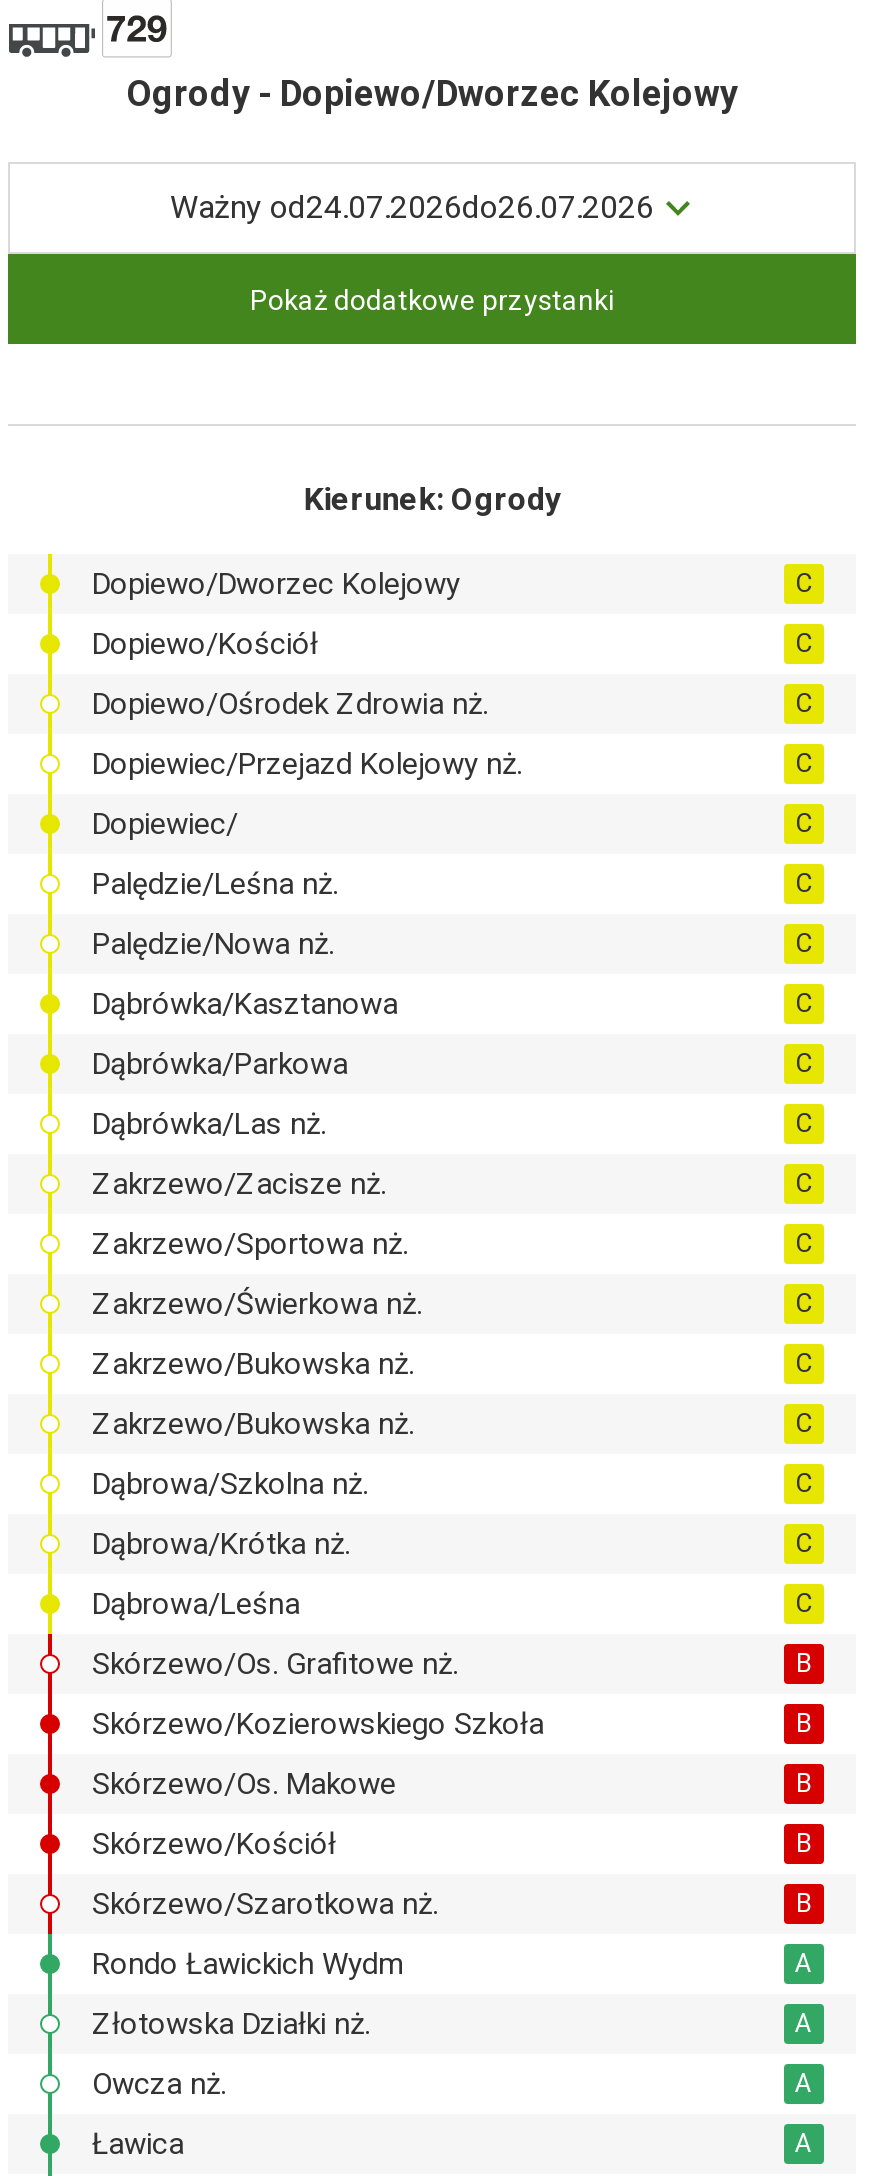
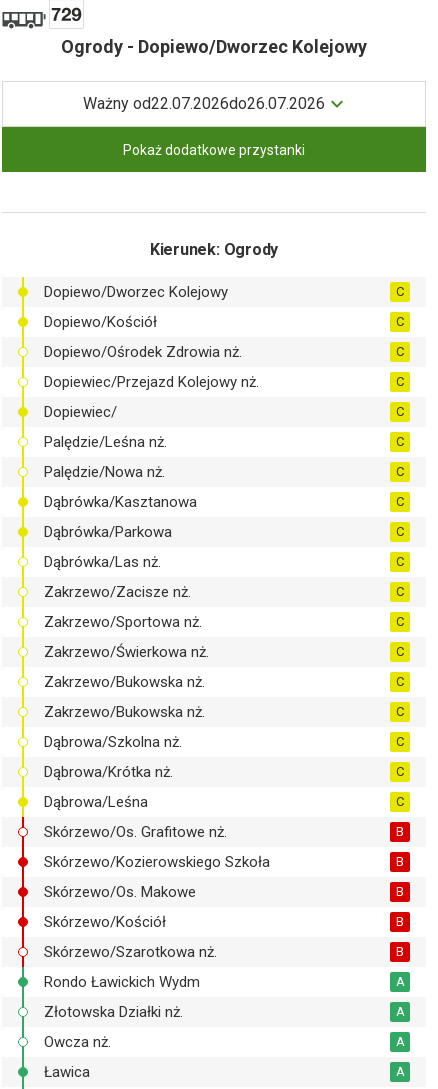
- Ważny od24.07.2026do26.07.2026
+ Ważny od22.07.2026do26.07.2026
